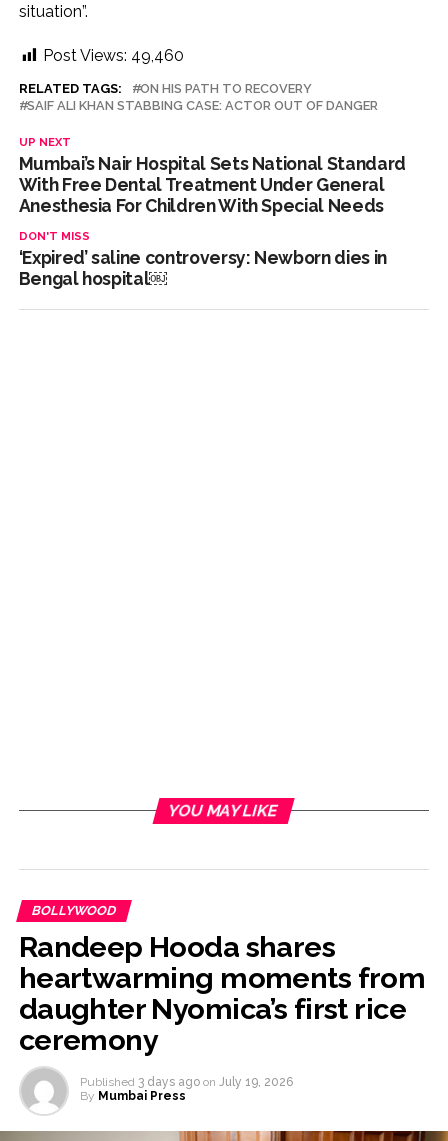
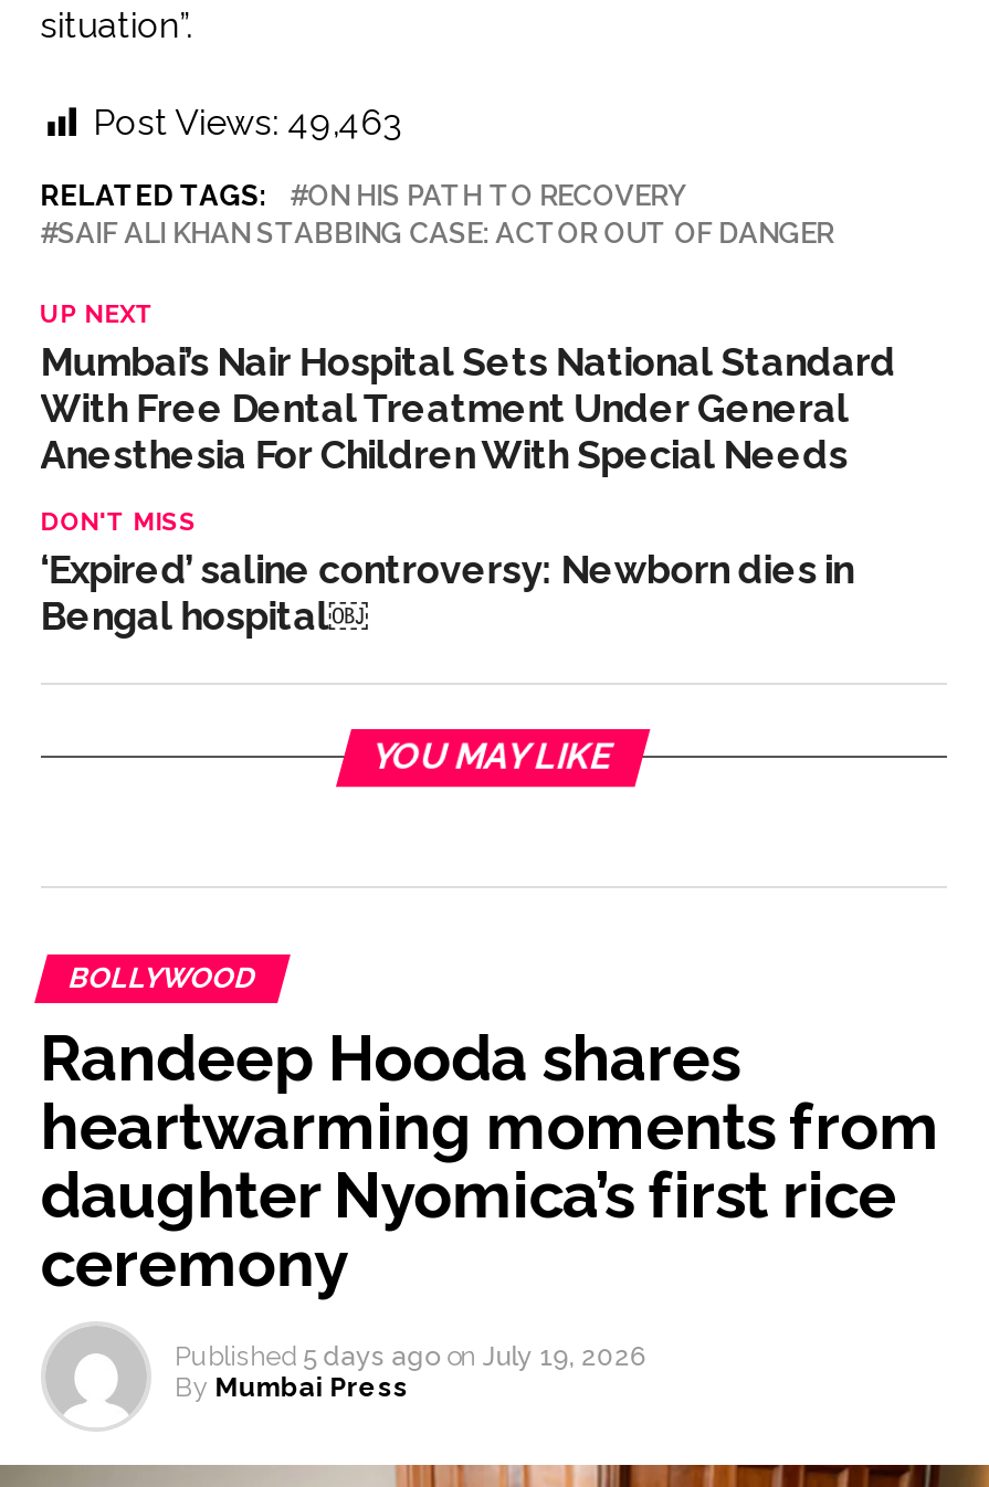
- Post Views: 49,460
+ Post Views: 49,463

- Published 3 days ago on July 19, 2026
+ Published 5 days ago on July 19, 2026
